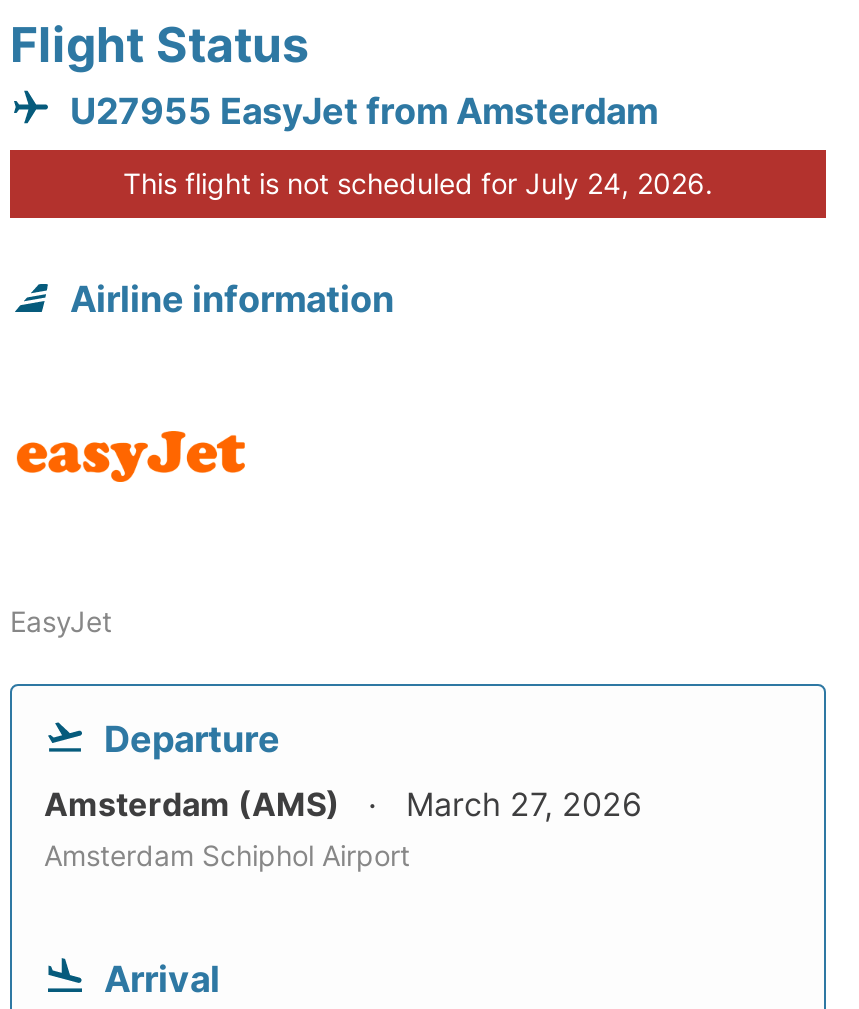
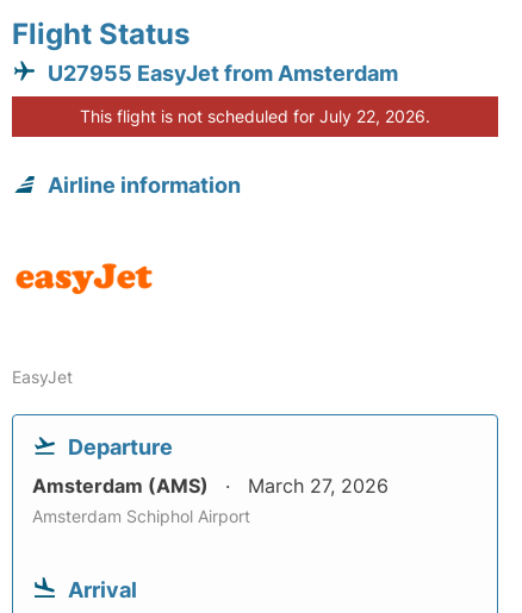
- This flight is not scheduled for July 24, 2026.
+ This flight is not scheduled for July 22, 2026.
